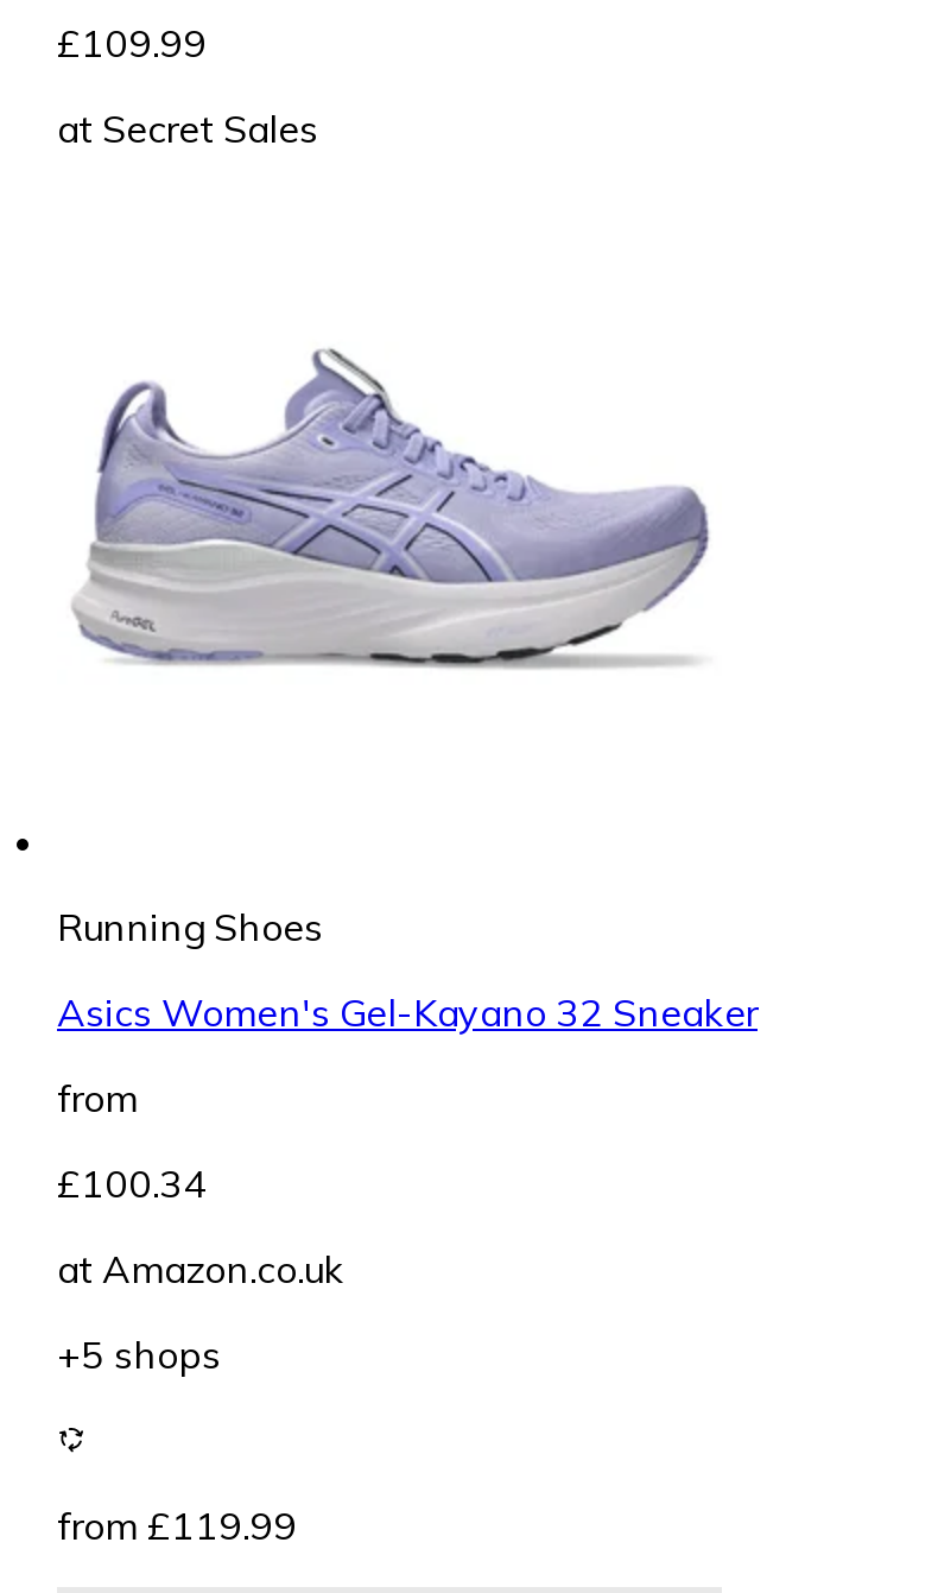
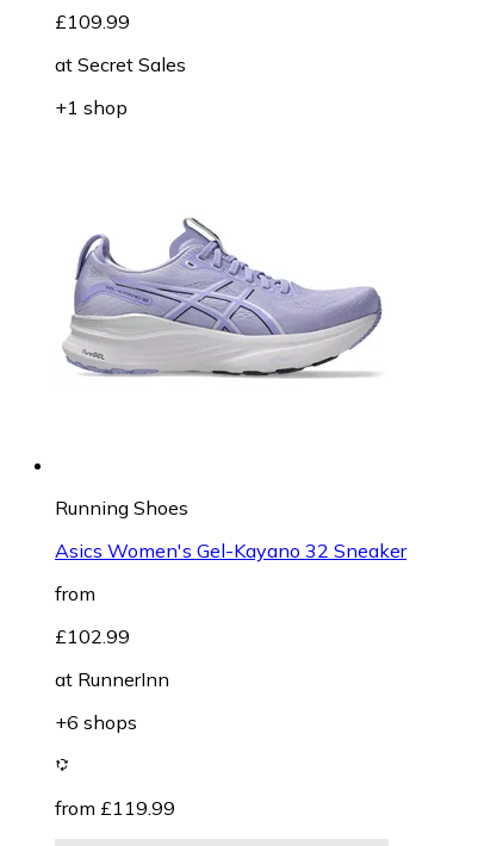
+ +1 shop

- £100.34
+ £102.99

- at Amazon.co.uk
+ at RunnerInn

- +5 shops
+ +6 shops
